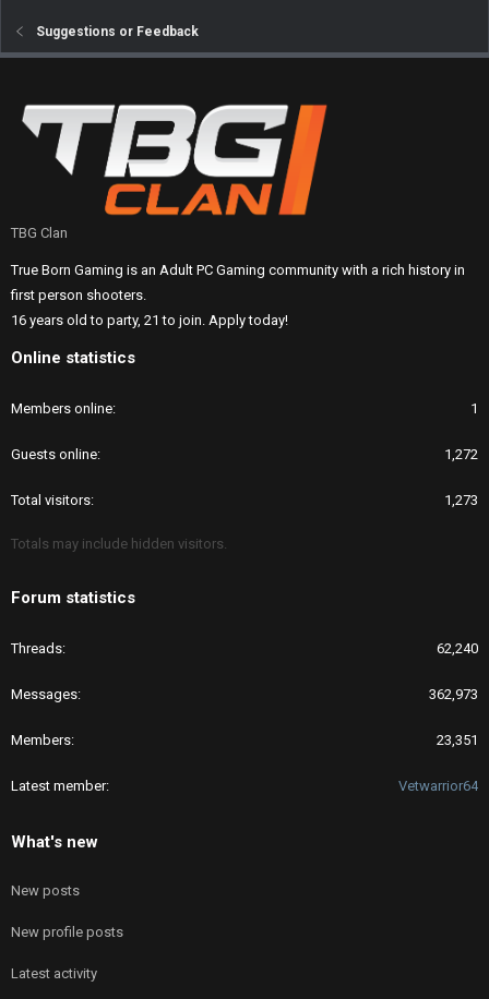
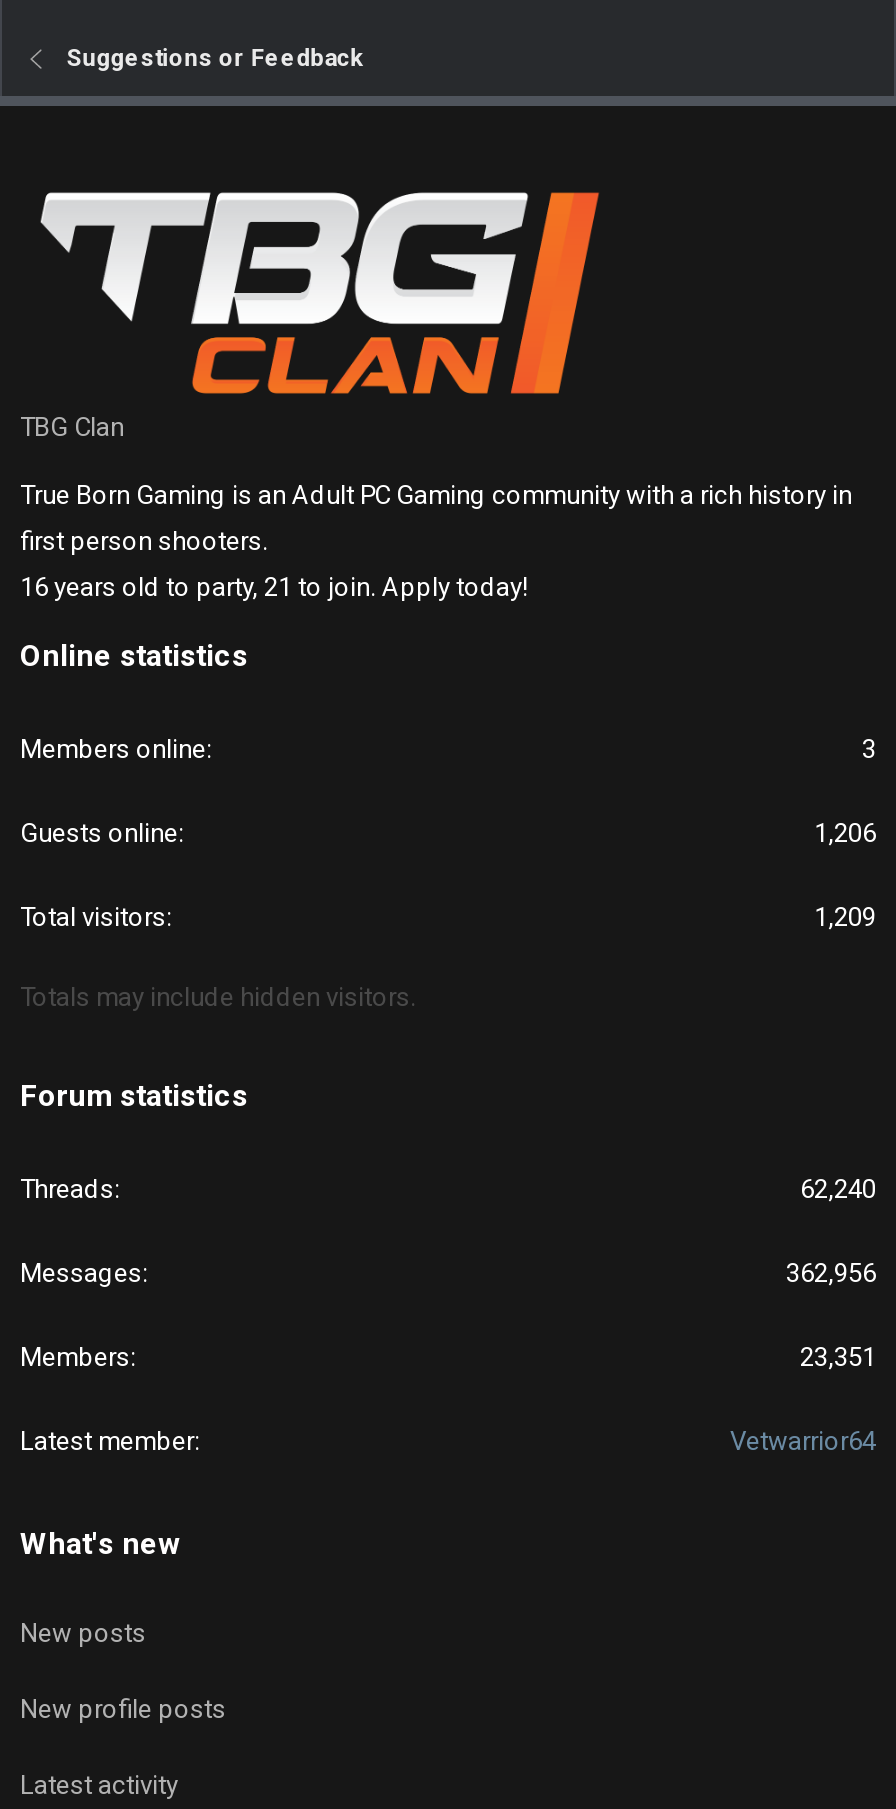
- 1
+ 3

- 1,272
+ 1,206

- 1,273
+ 1,209

- 362,973
+ 362,956
